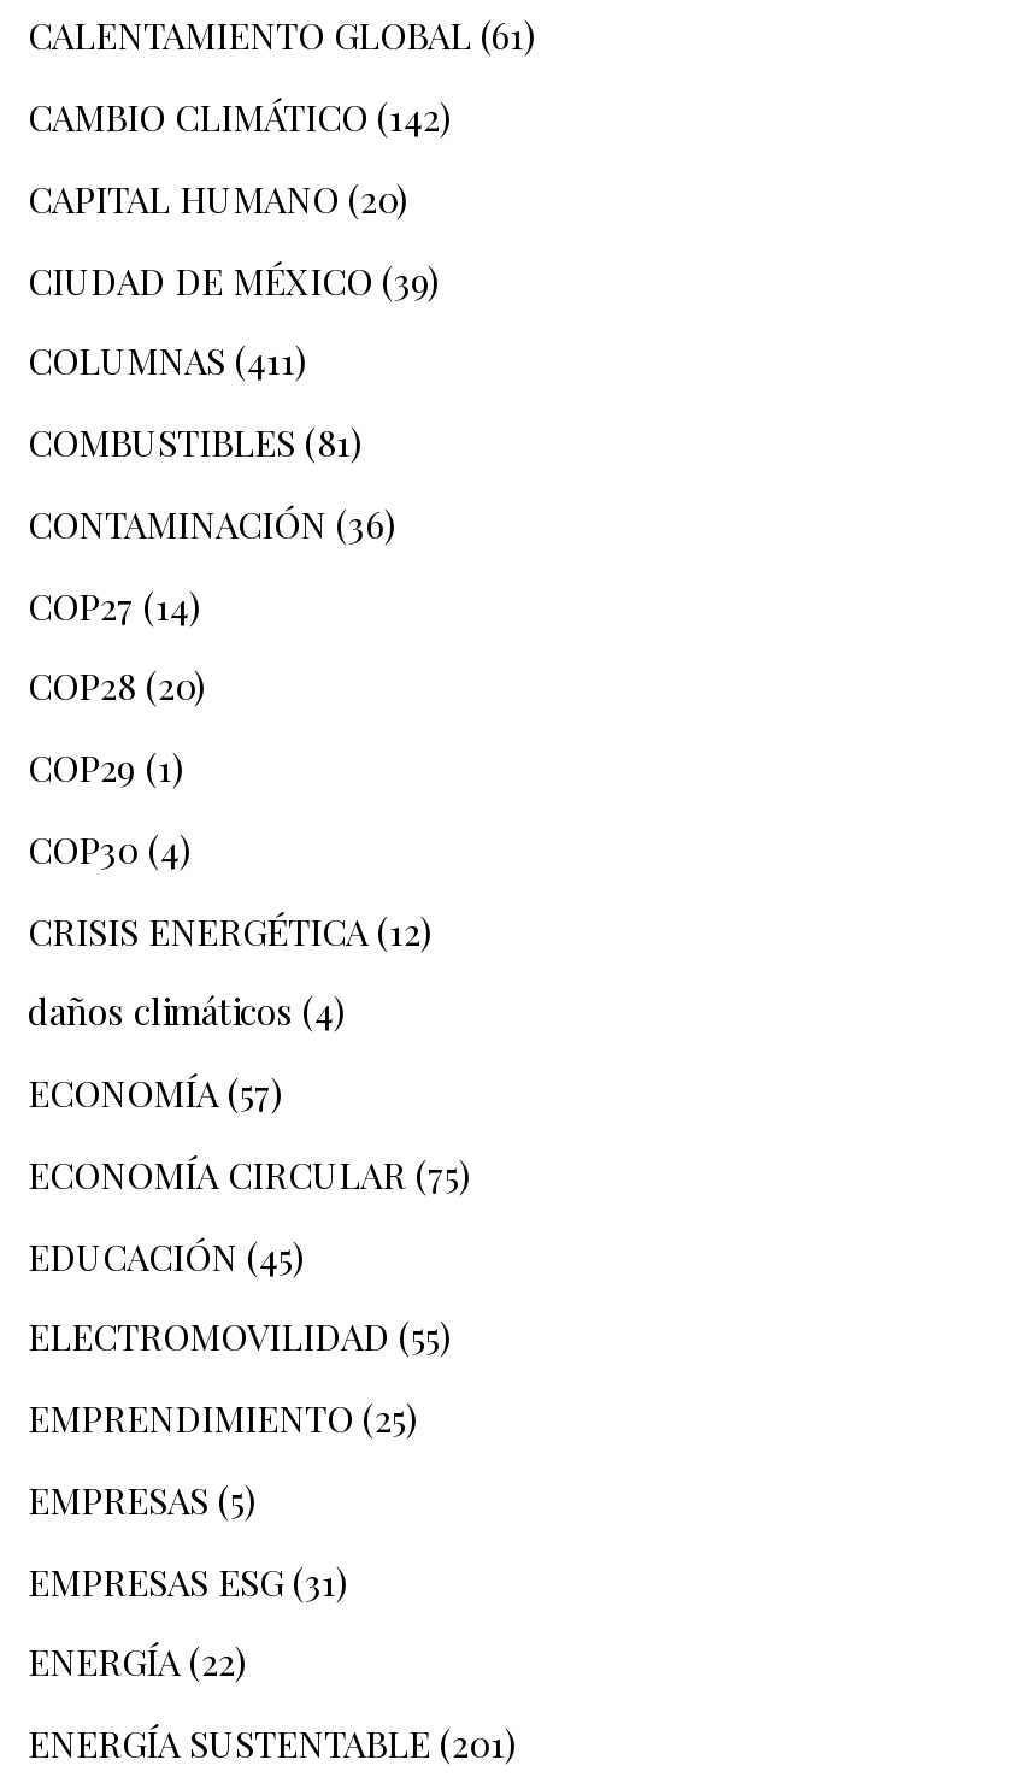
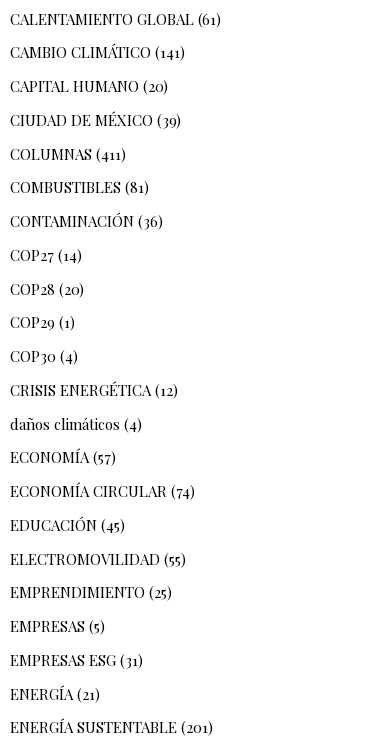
- CAMBIO CLIMÁTICO (142)
+ CAMBIO CLIMÁTICO (141)

- ECONOMÍA CIRCULAR (75)
+ ECONOMÍA CIRCULAR (74)

- ENERGÍA (22)
+ ENERGÍA (21)
